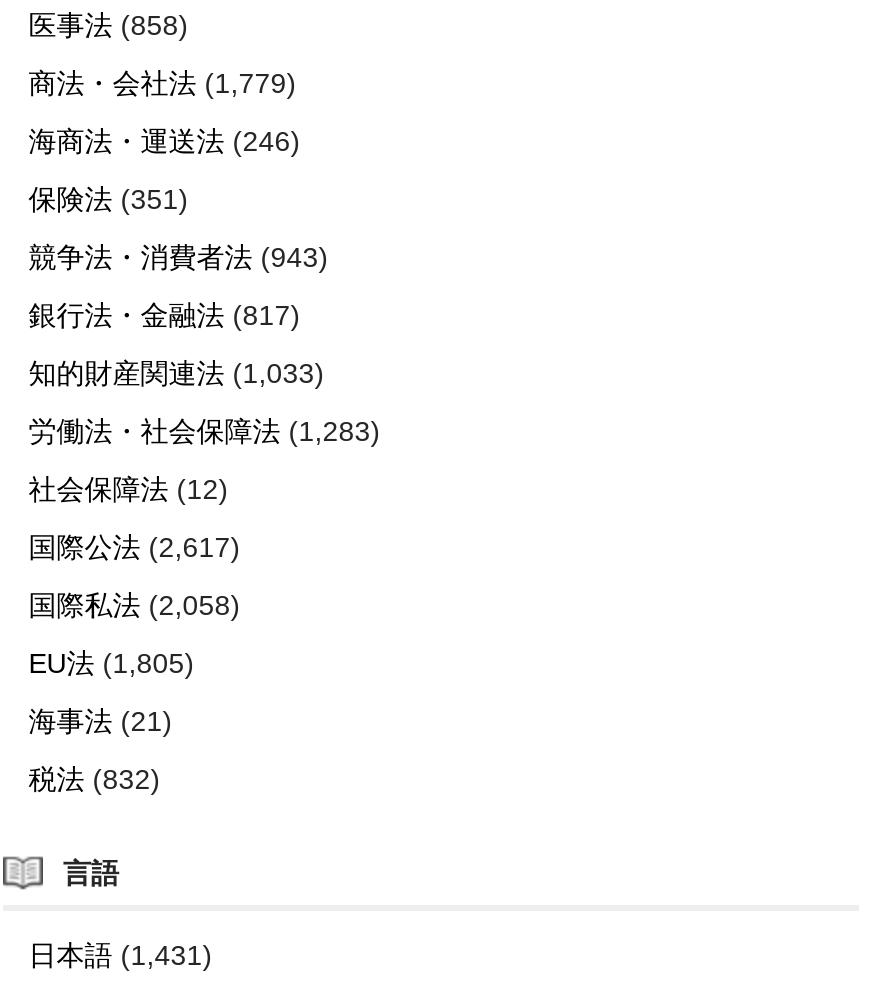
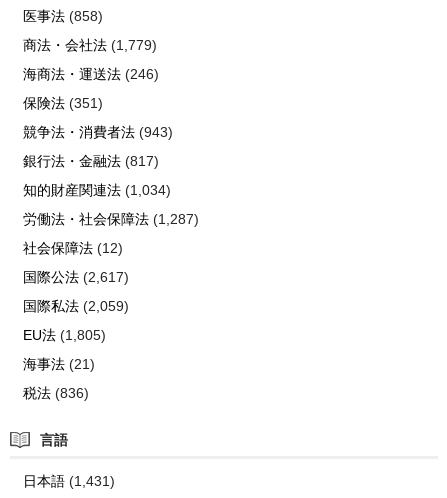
- 知的財産関連法(1,033)
+ 知的財産関連法(1,034)

- 労働法・社会保障法(1,283)
+ 労働法・社会保障法(1,287)

- 国際私法(2,058)
+ 国際私法(2,059)

- 税法(832)
+ 税法(836)
